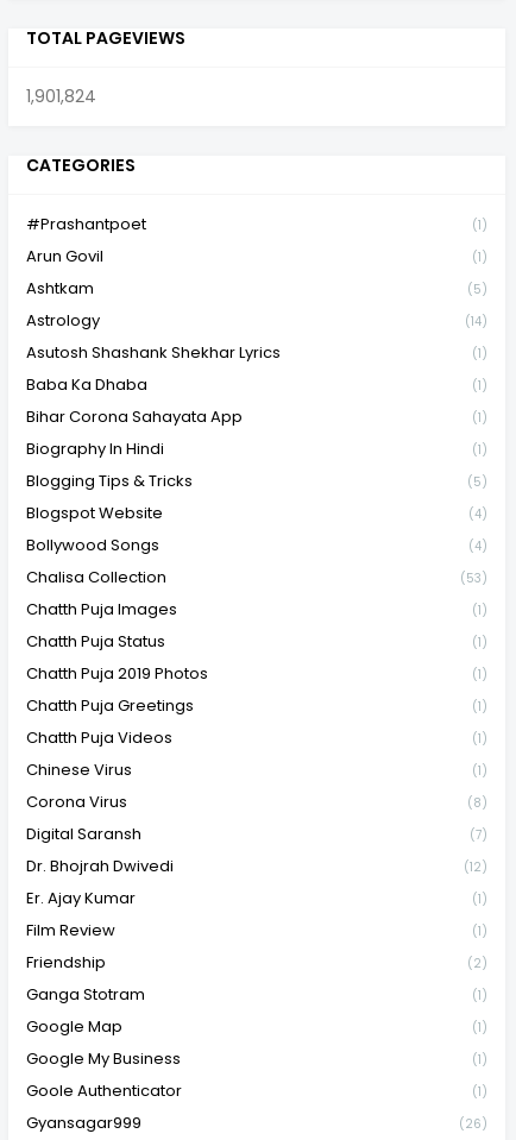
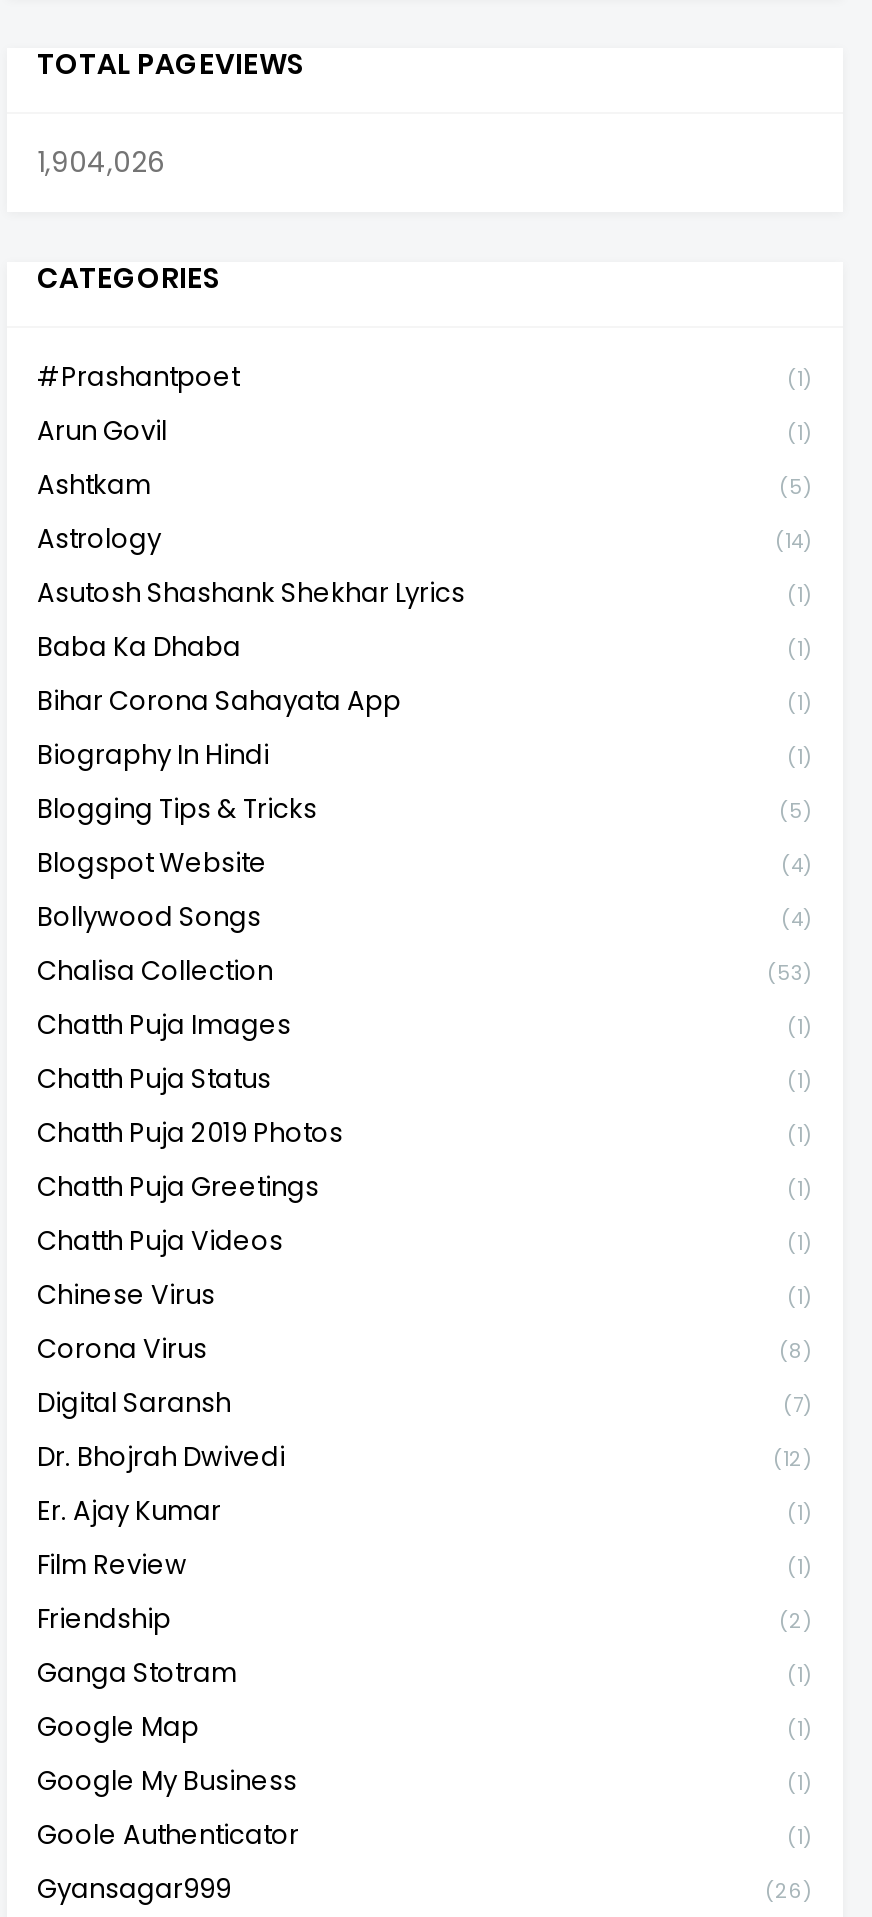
- 1,901,824
+ 1,904,026
